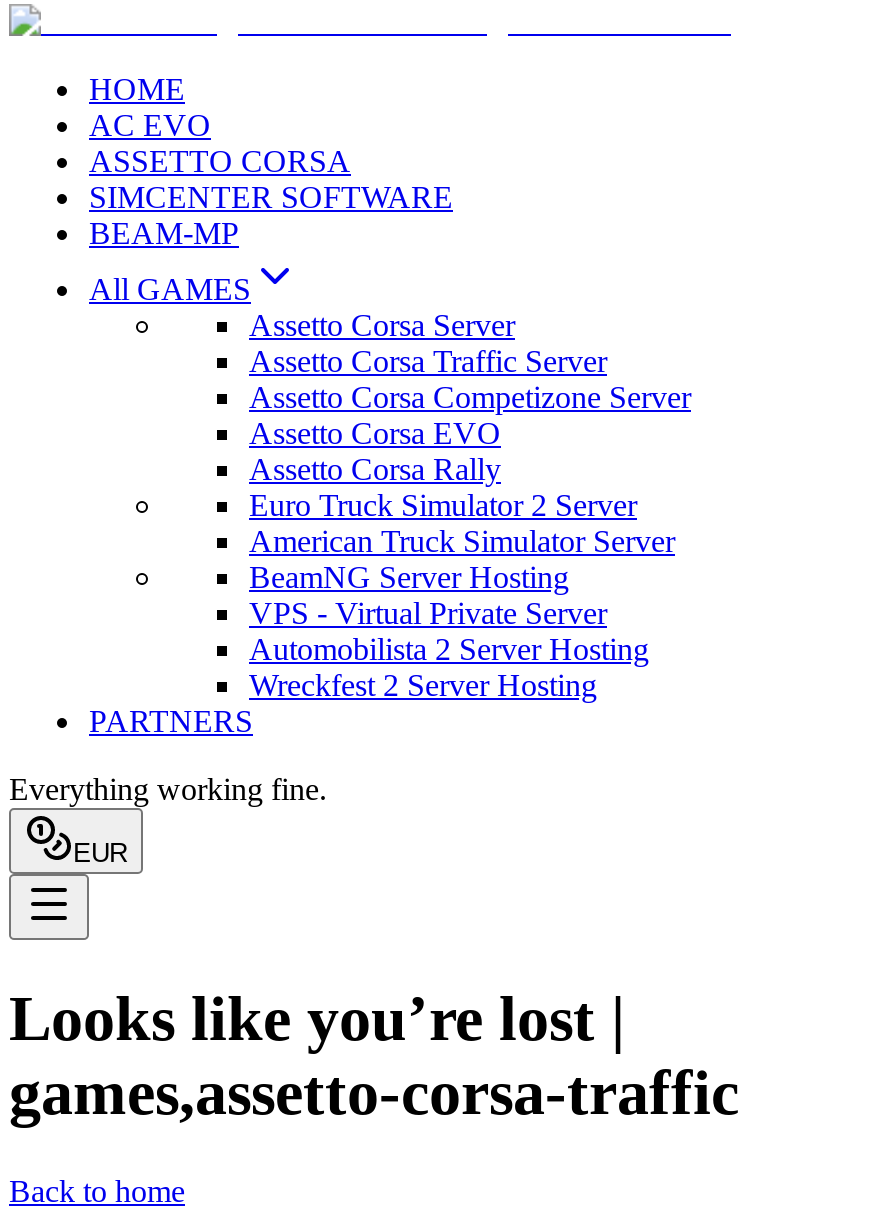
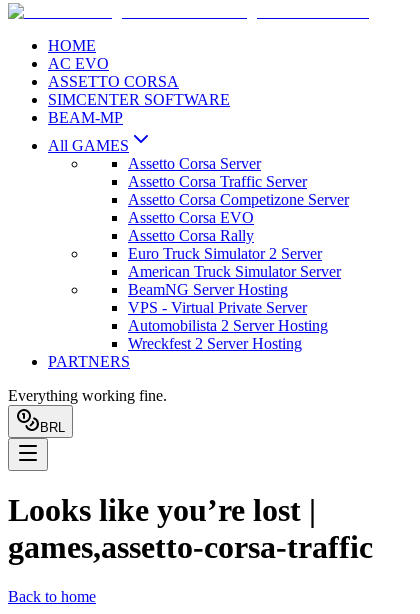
- EUR
+ BRL
